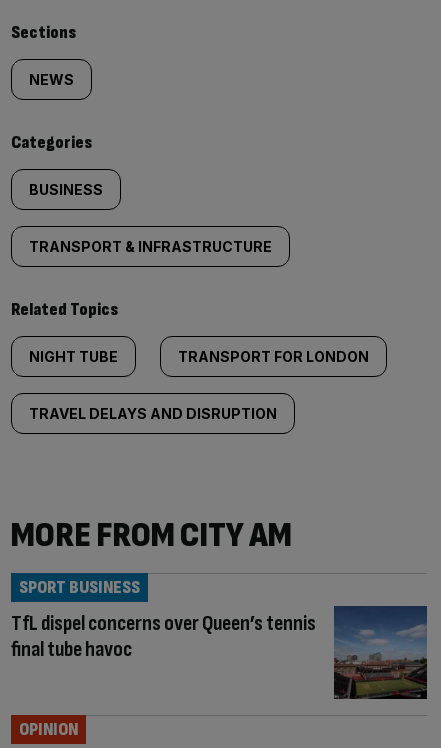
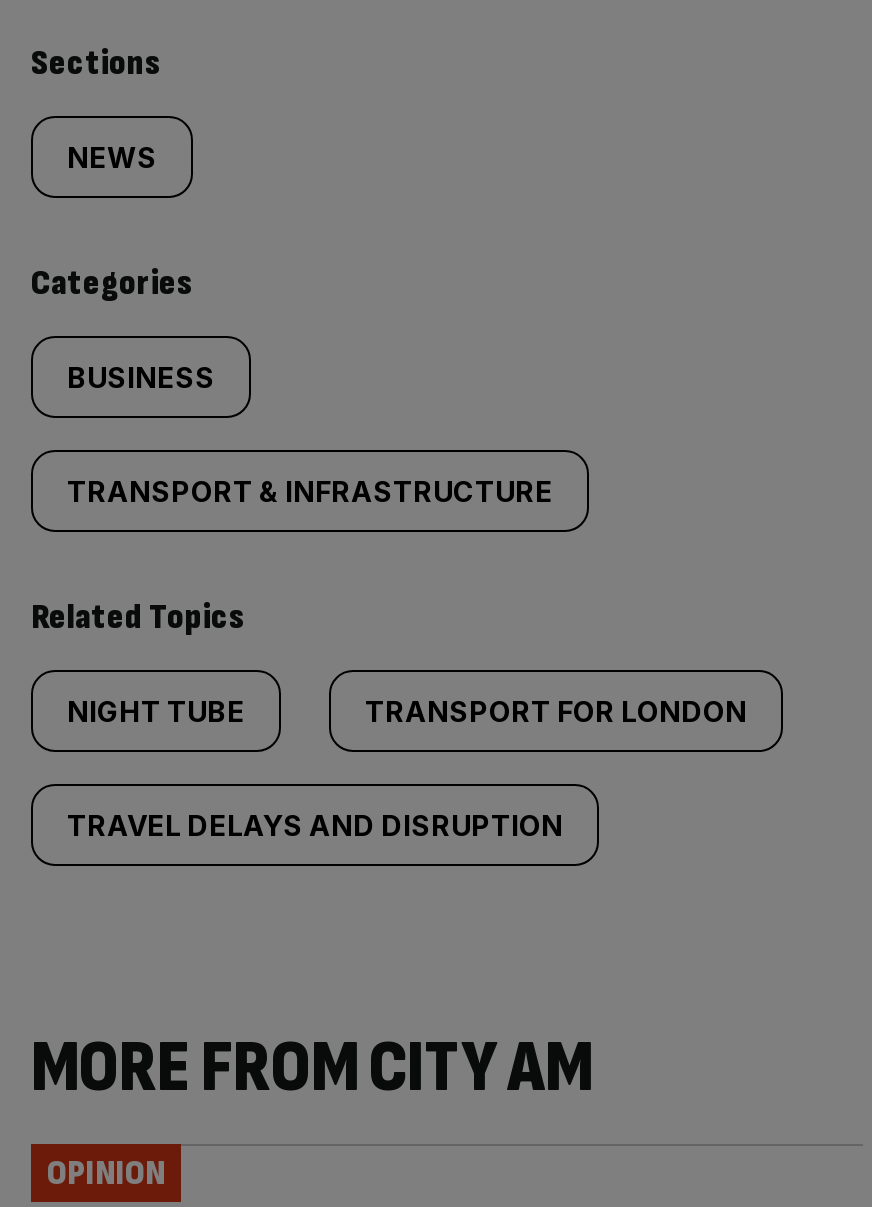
- SPORT BUSINESS

- [image]
- TfL dispel concerns over Queen’s tennis
- final tube havoc
